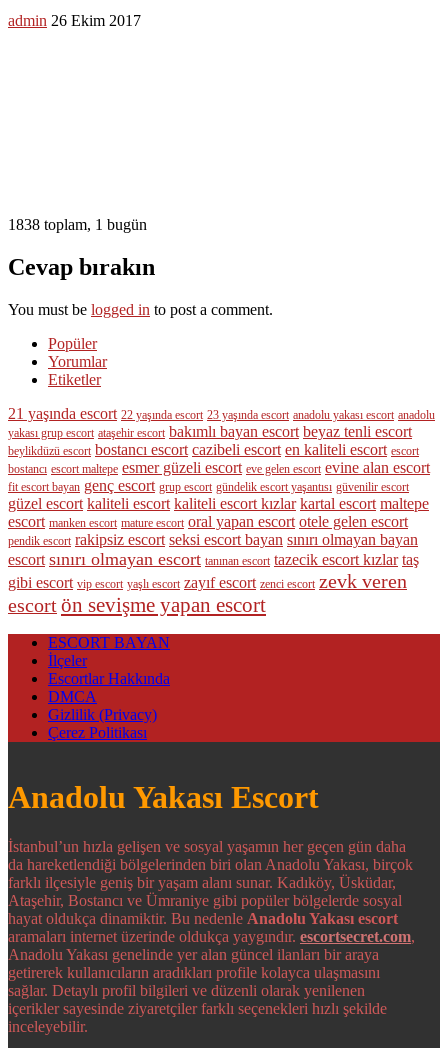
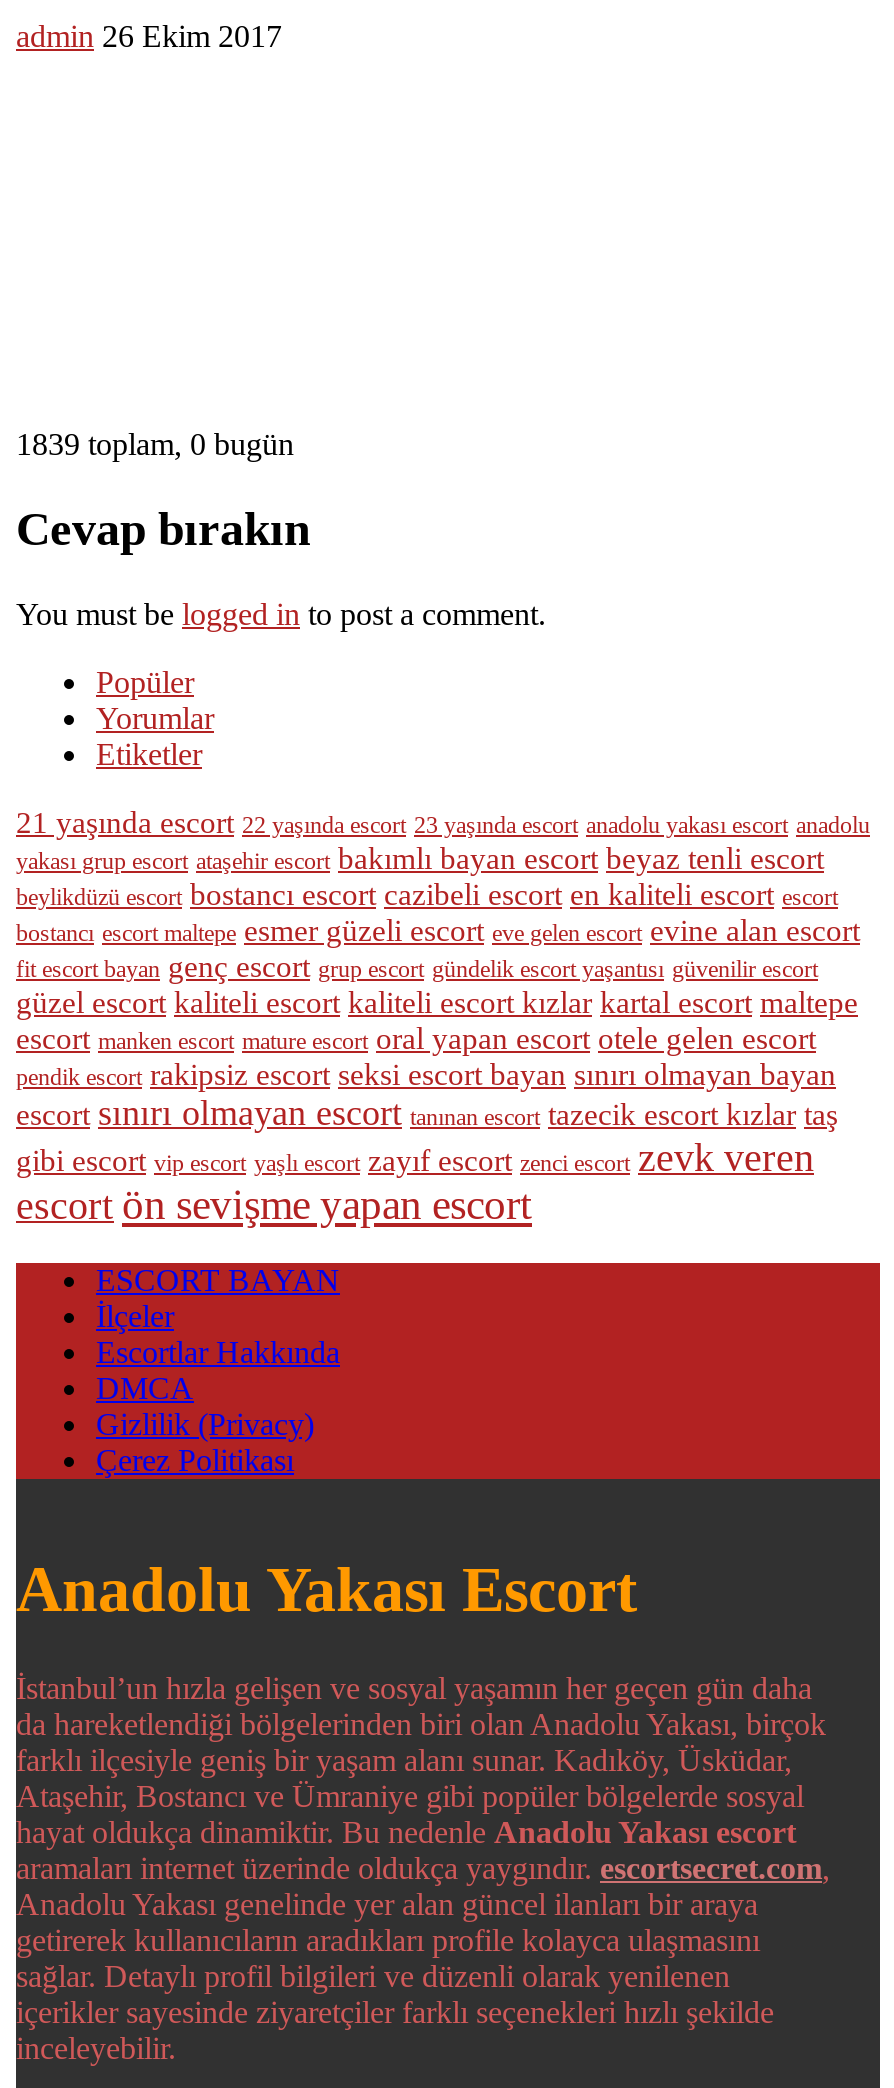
- 1838 toplam, 1 bugün
+ 1839 toplam, 0 bugün
